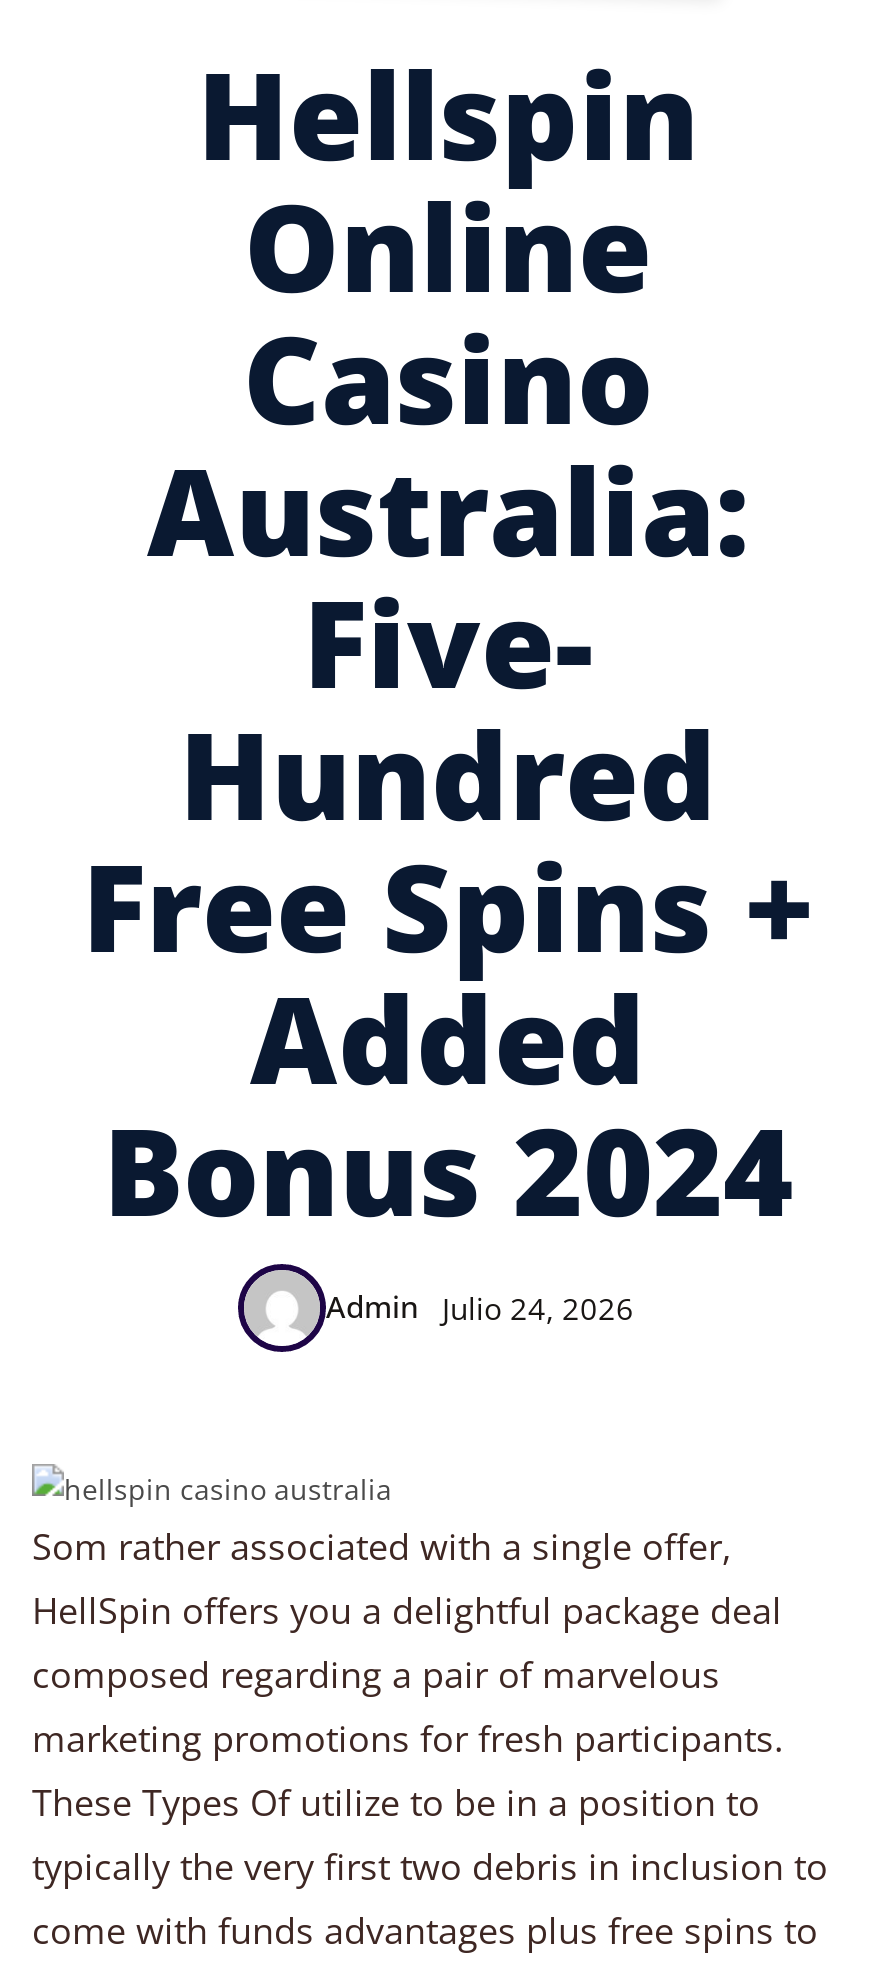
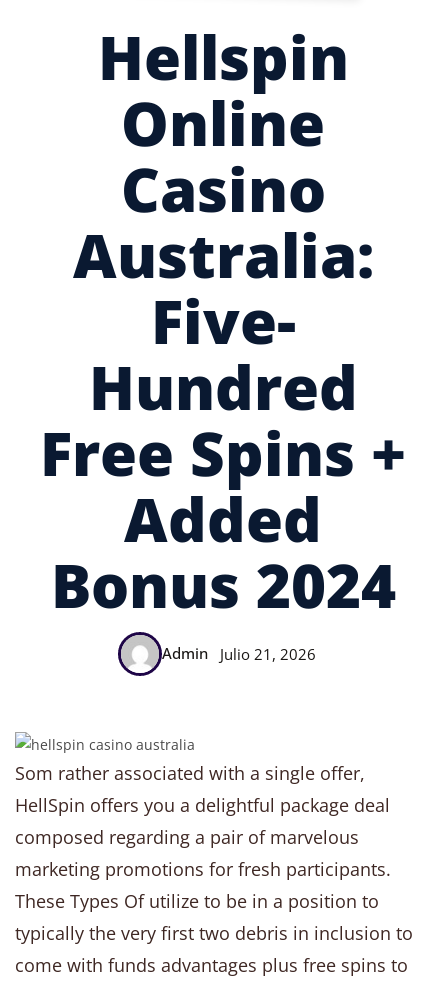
- Admin Julio 24, 2026
+ Admin Julio 21, 2026
